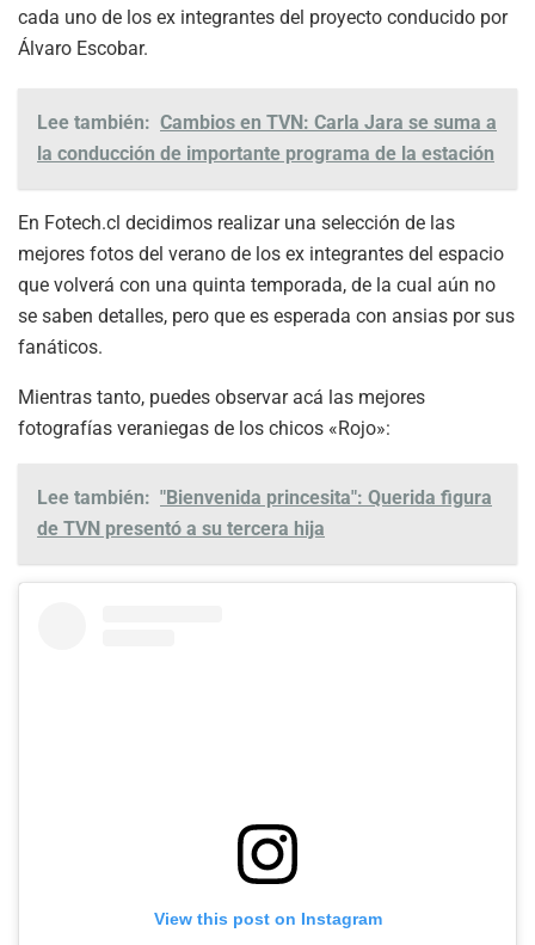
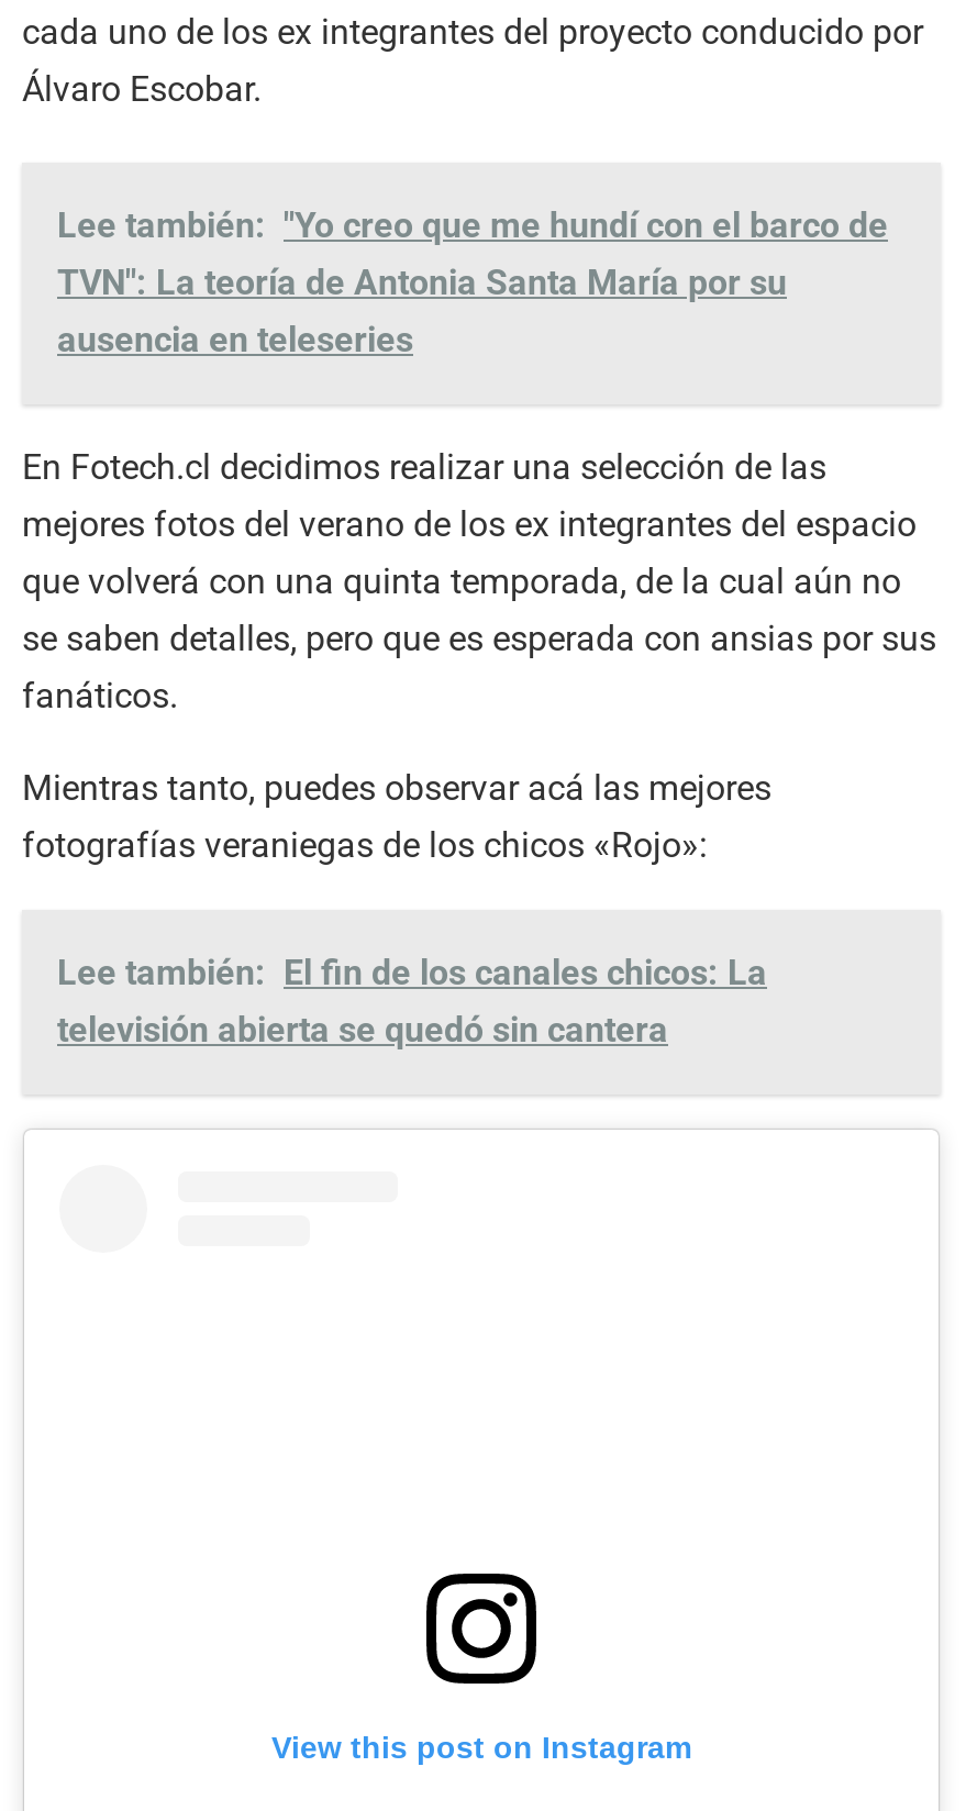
- Lee también: Cambios en TVN: Carla Jara se suma a
- la conducción de importante programa de la estación
+ Lee también: "Yo creo que me hundí con el barco de
+ TVN": La teoría de Antonia Santa María por su
+ ausencia en teleseries

- Lee también: "Bienvenida princesita": Querida figura
- de TVN presentó a su tercera hija
+ Lee también: El fin de los canales chicos: La
+ televisión abierta se quedó sin cantera
